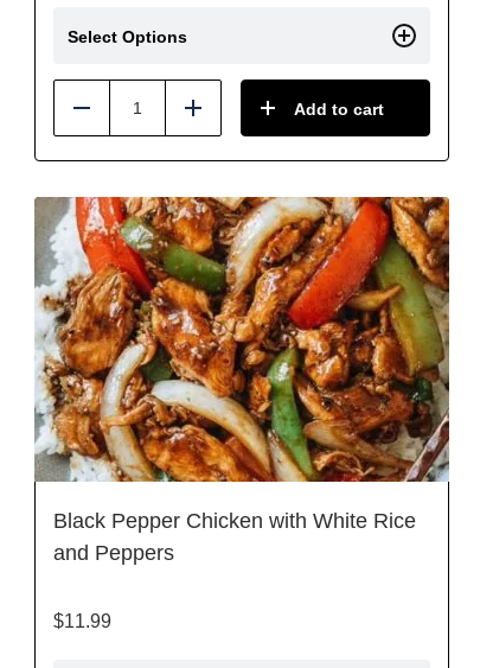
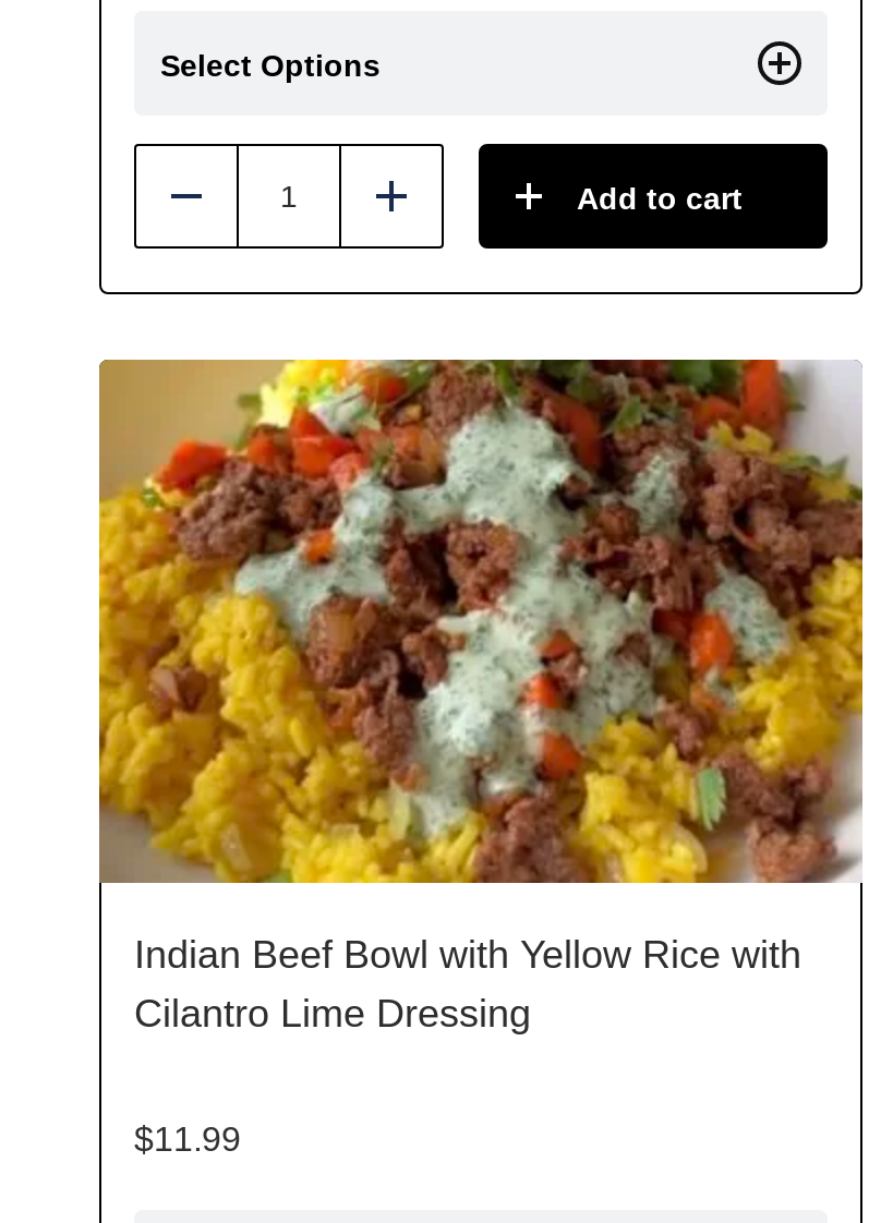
- [image]
- Black Pepper Chicken with White Rice
- and Peppers
+ [image]
+ Indian Beef Bowl with Yellow Rice with
+ Cilantro Lime Dressing
